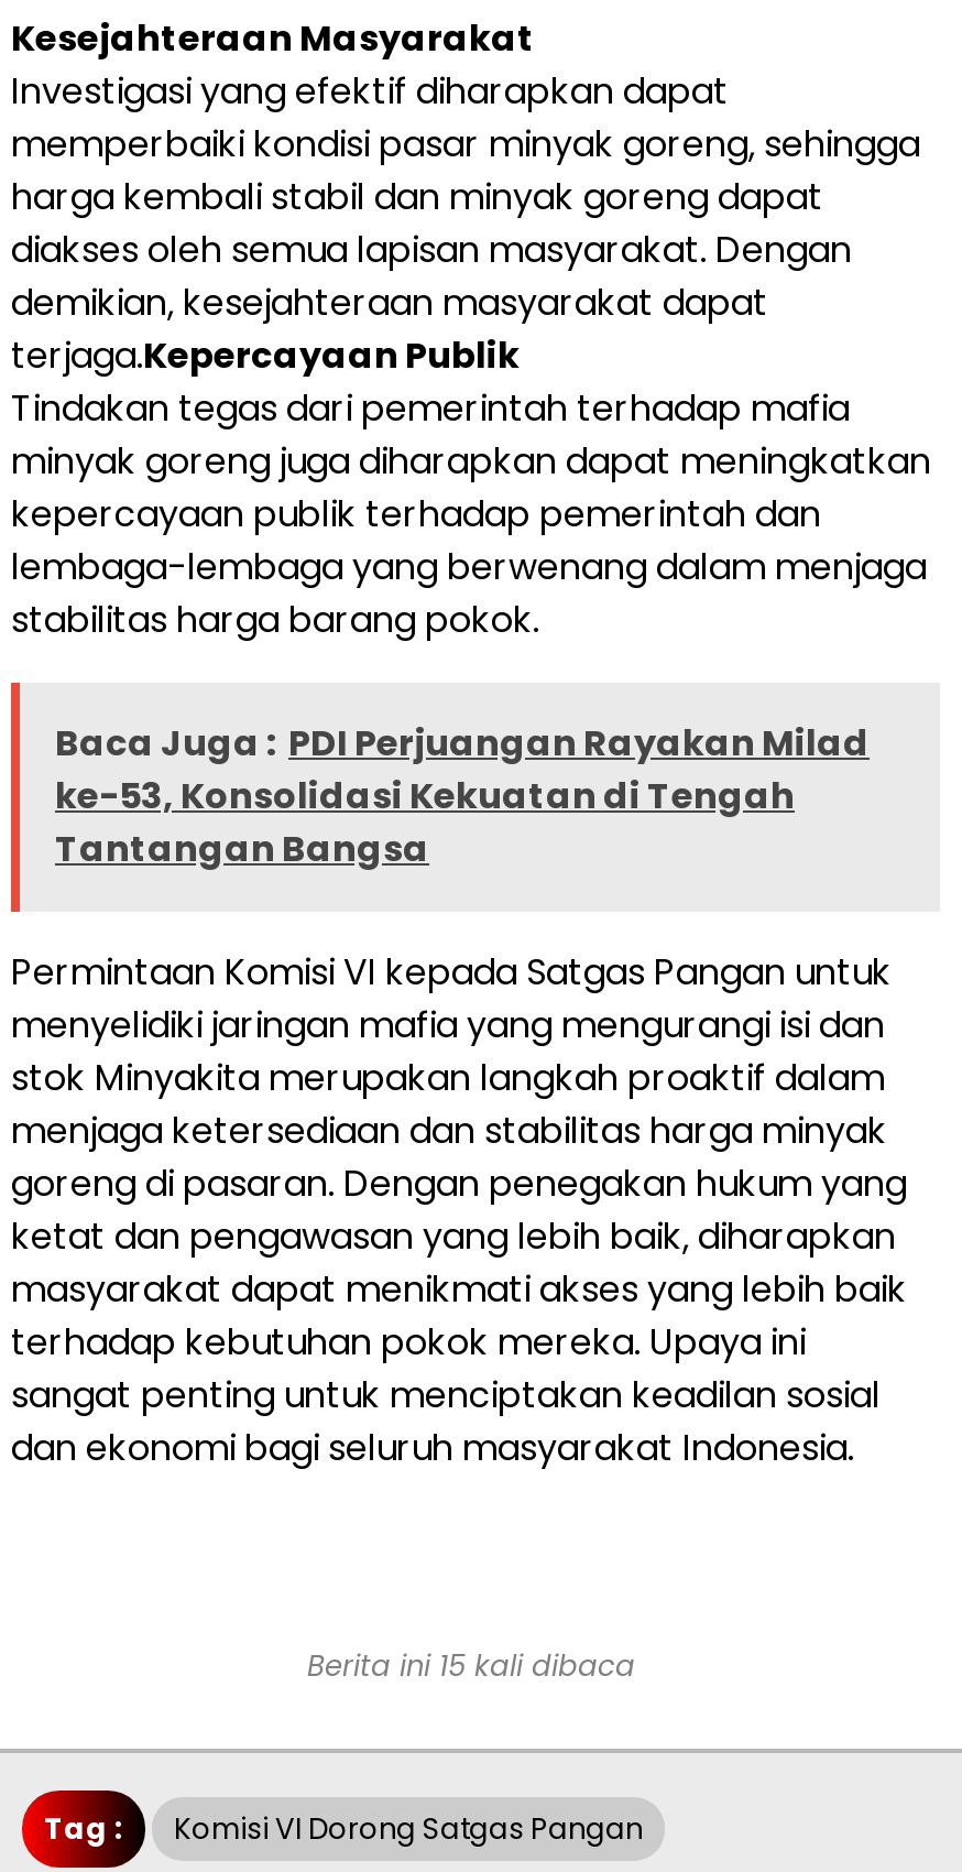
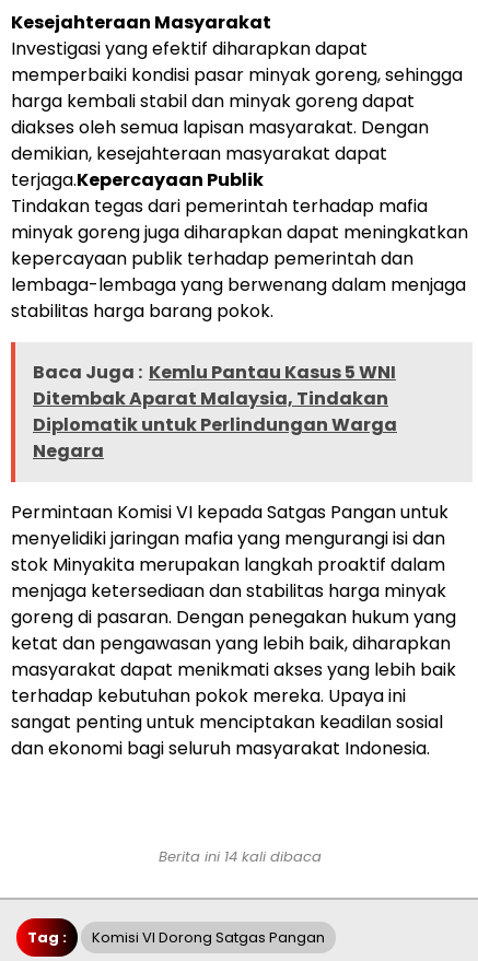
- Baca Juga : PDI Perjuangan Rayakan Milad
- ke-53, Konsolidasi Kekuatan di Tengah
- Tantangan Bangsa
+ Baca Juga : Kemlu Pantau Kasus 5 WNI
+ Ditembak Aparat Malaysia, Tindakan
+ Diplomatik untuk Perlindungan Warga
+ Negara

- Berita ini 15 kali dibaca
+ Berita ini 14 kali dibaca
